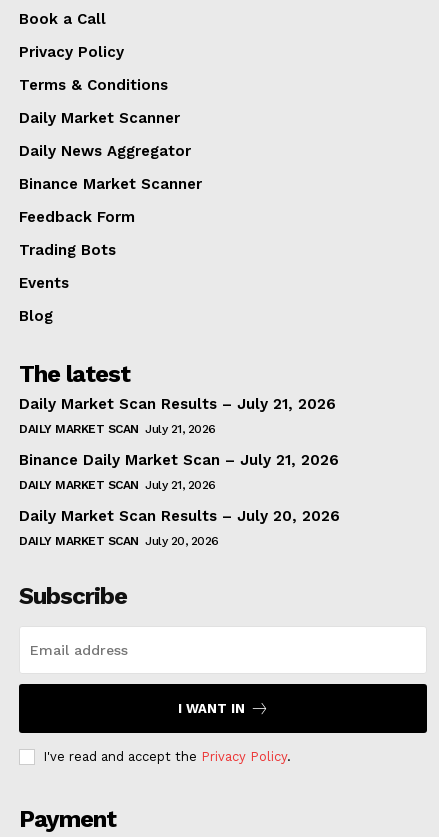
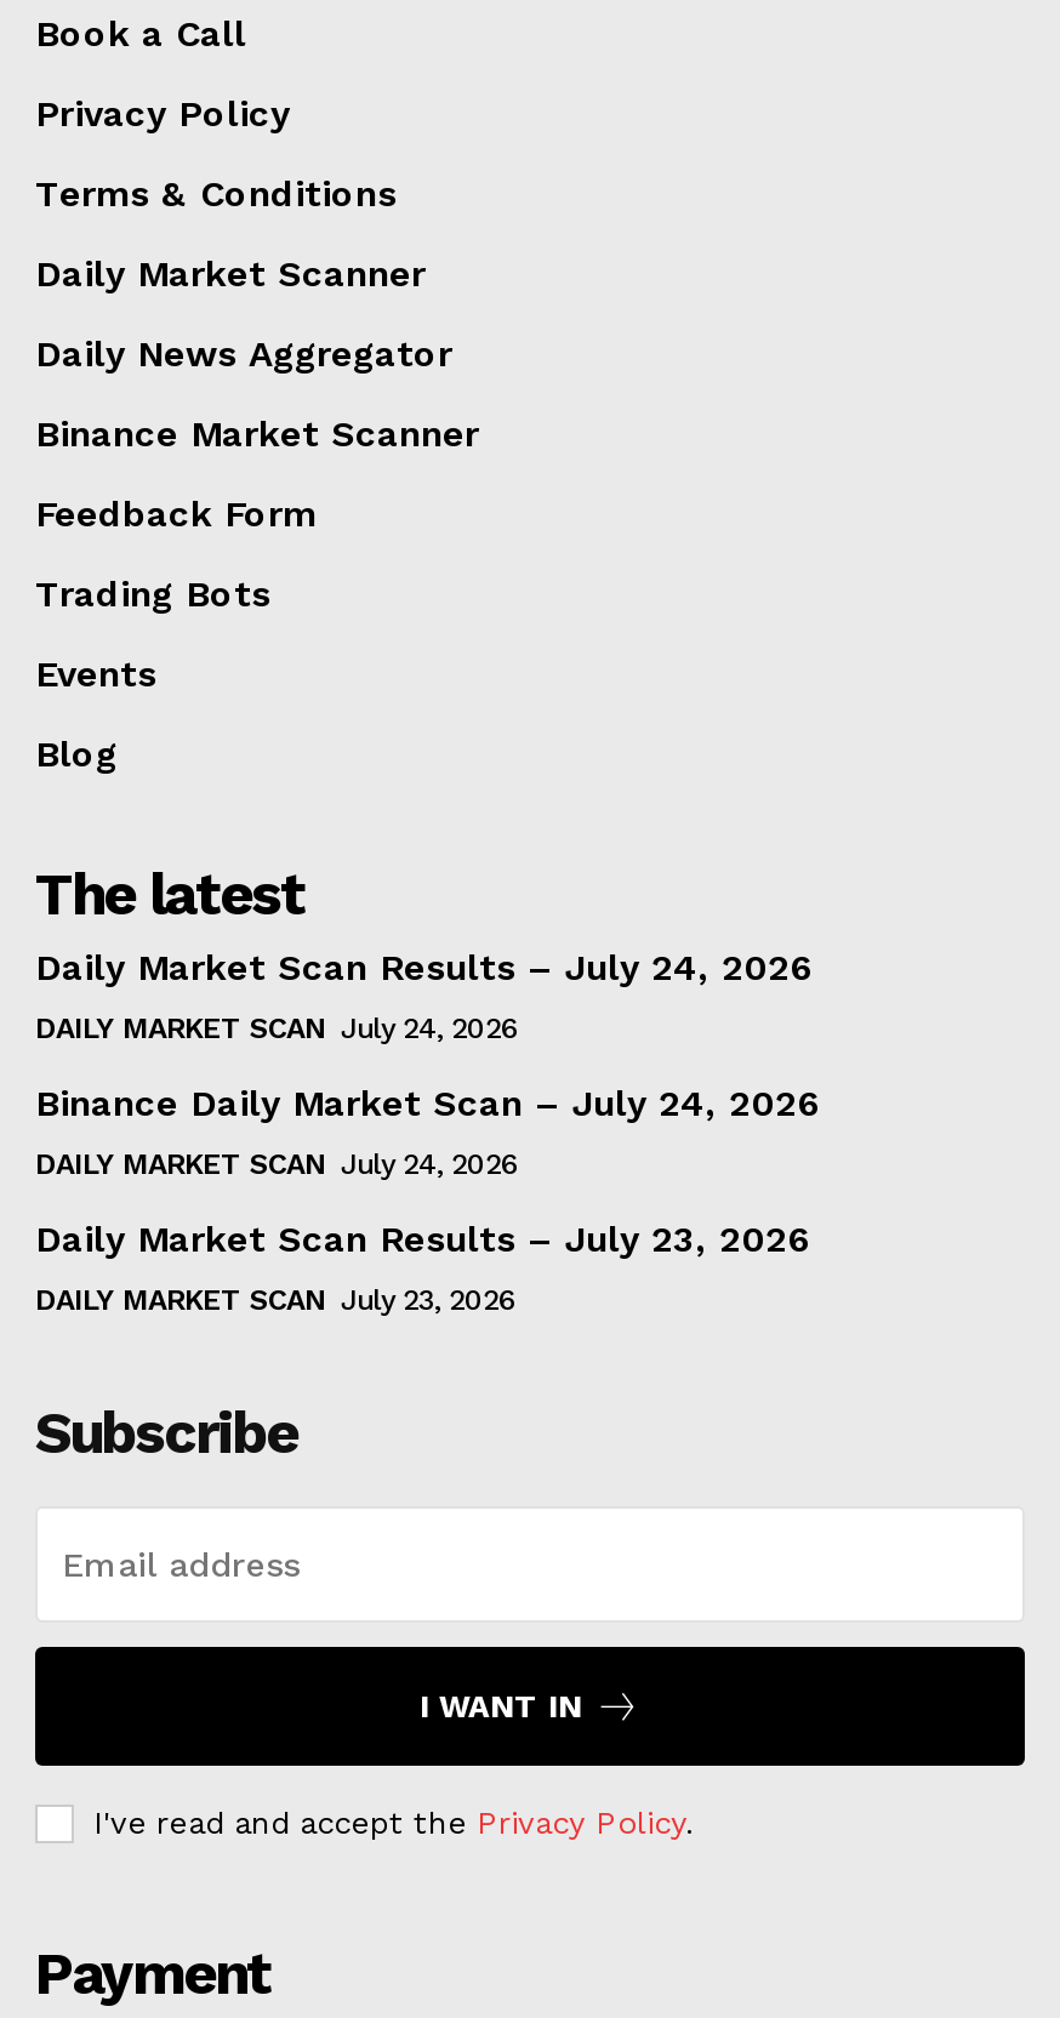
- Daily Market Scan Results – July 21, 2026
+ Daily Market Scan Results – July 24, 2026

- DAILY MARKET SCAN July 21, 2026
+ DAILY MARKET SCAN July 24, 2026

- Binance Daily Market Scan – July 21, 2026
+ Binance Daily Market Scan – July 24, 2026

- DAILY MARKET SCAN July 21, 2026
+ DAILY MARKET SCAN July 24, 2026

- Daily Market Scan Results – July 20, 2026
+ Daily Market Scan Results – July 23, 2026

- DAILY MARKET SCAN July 20, 2026
+ DAILY MARKET SCAN July 23, 2026
